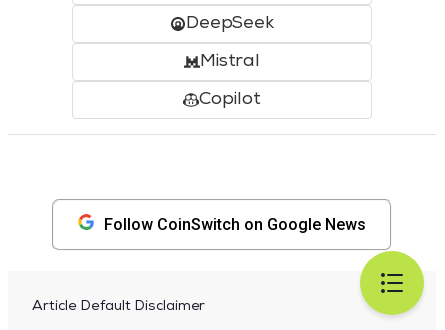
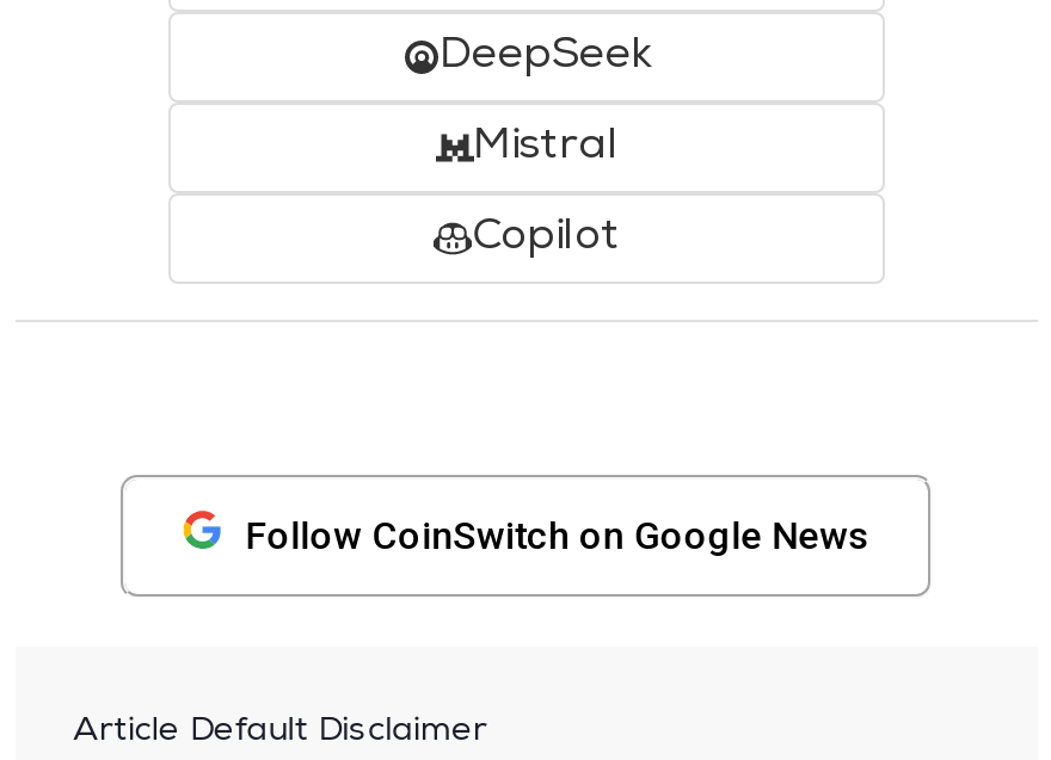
- [image]
